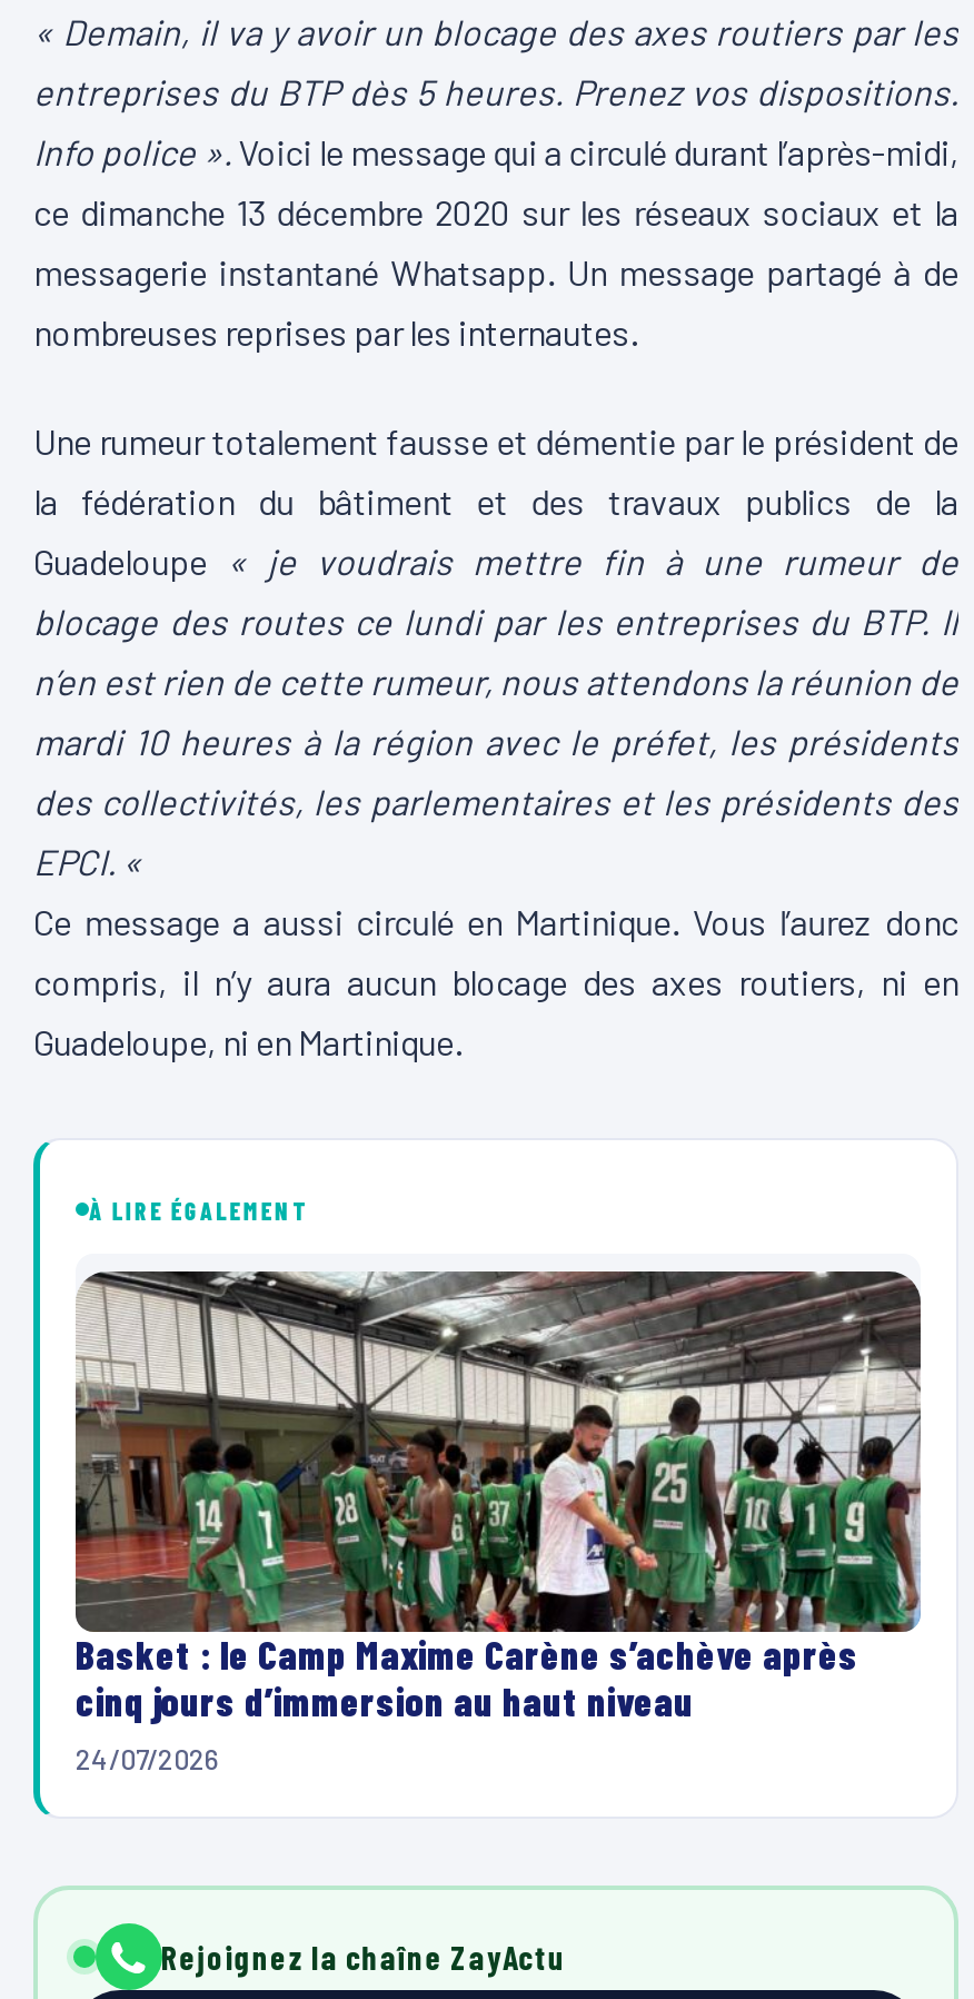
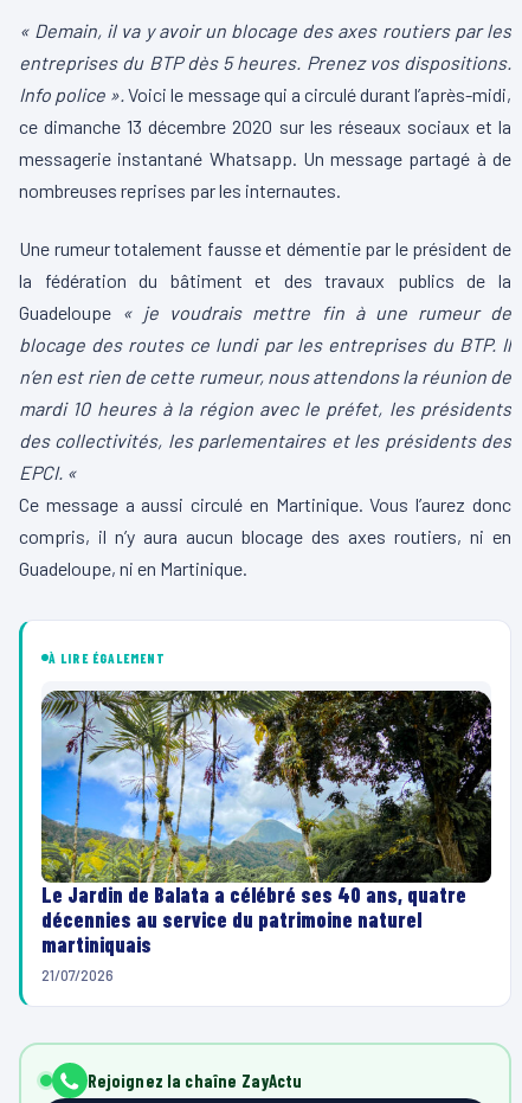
- [image]
- Basket : le Camp Maxime Carène s’achève après
- cinq jours d’immersion au haut niveau
- 24/07/2026
+ [image]
+ Le Jardin de Balata a célébré ses 40 ans, quatre
+ décennies au service du patrimoine naturel
+ martiniquais
+ 21/07/2026
